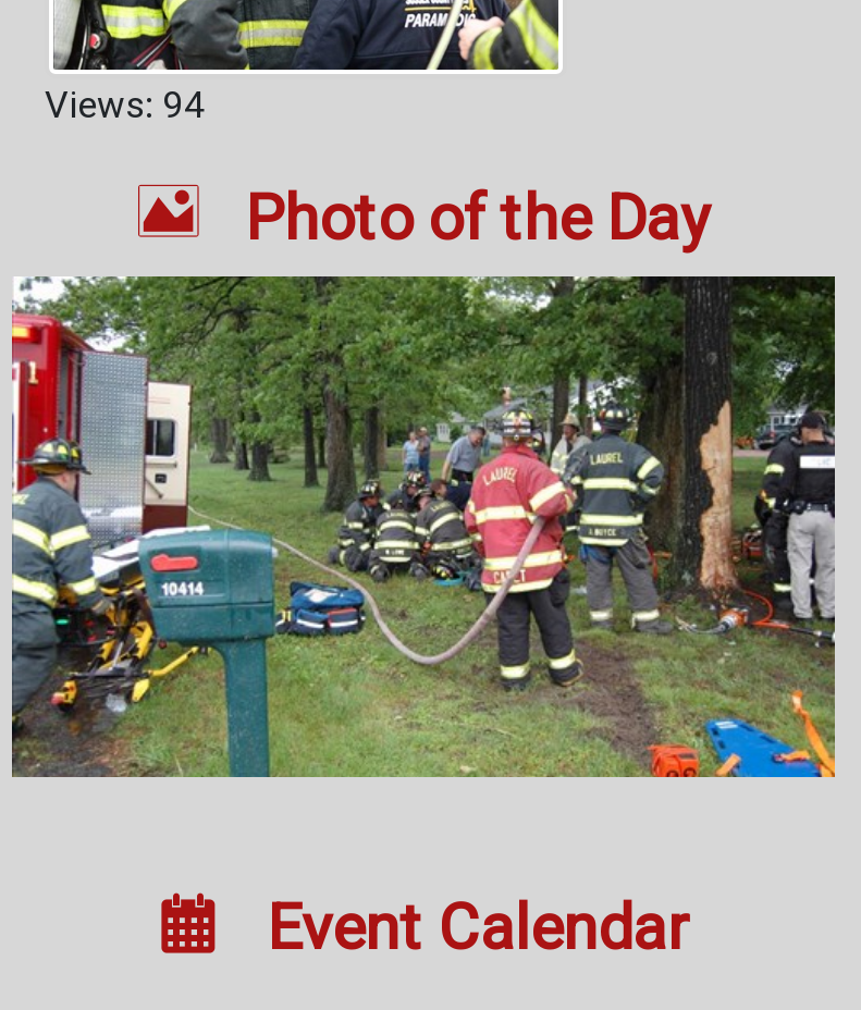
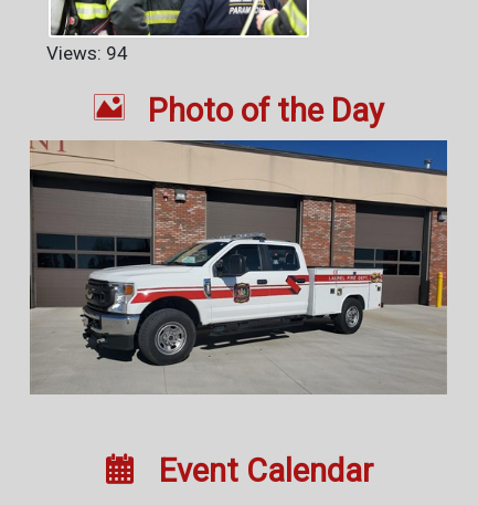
- [image]
+ [image]
